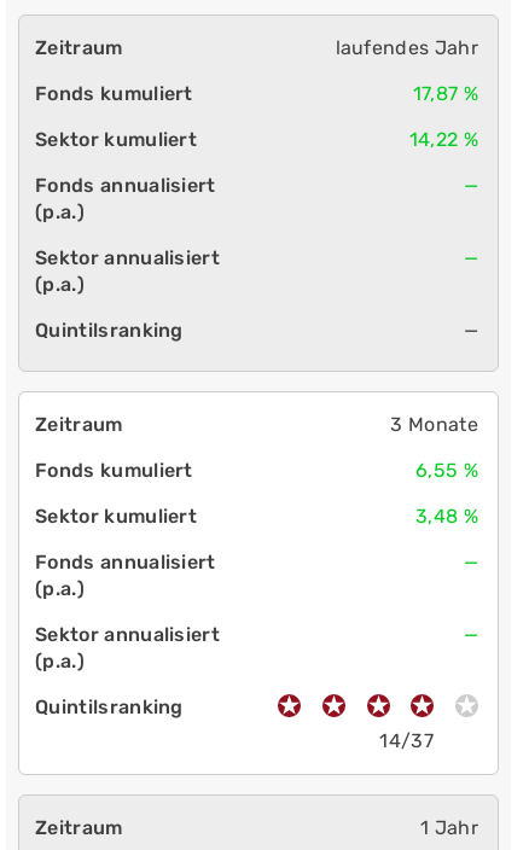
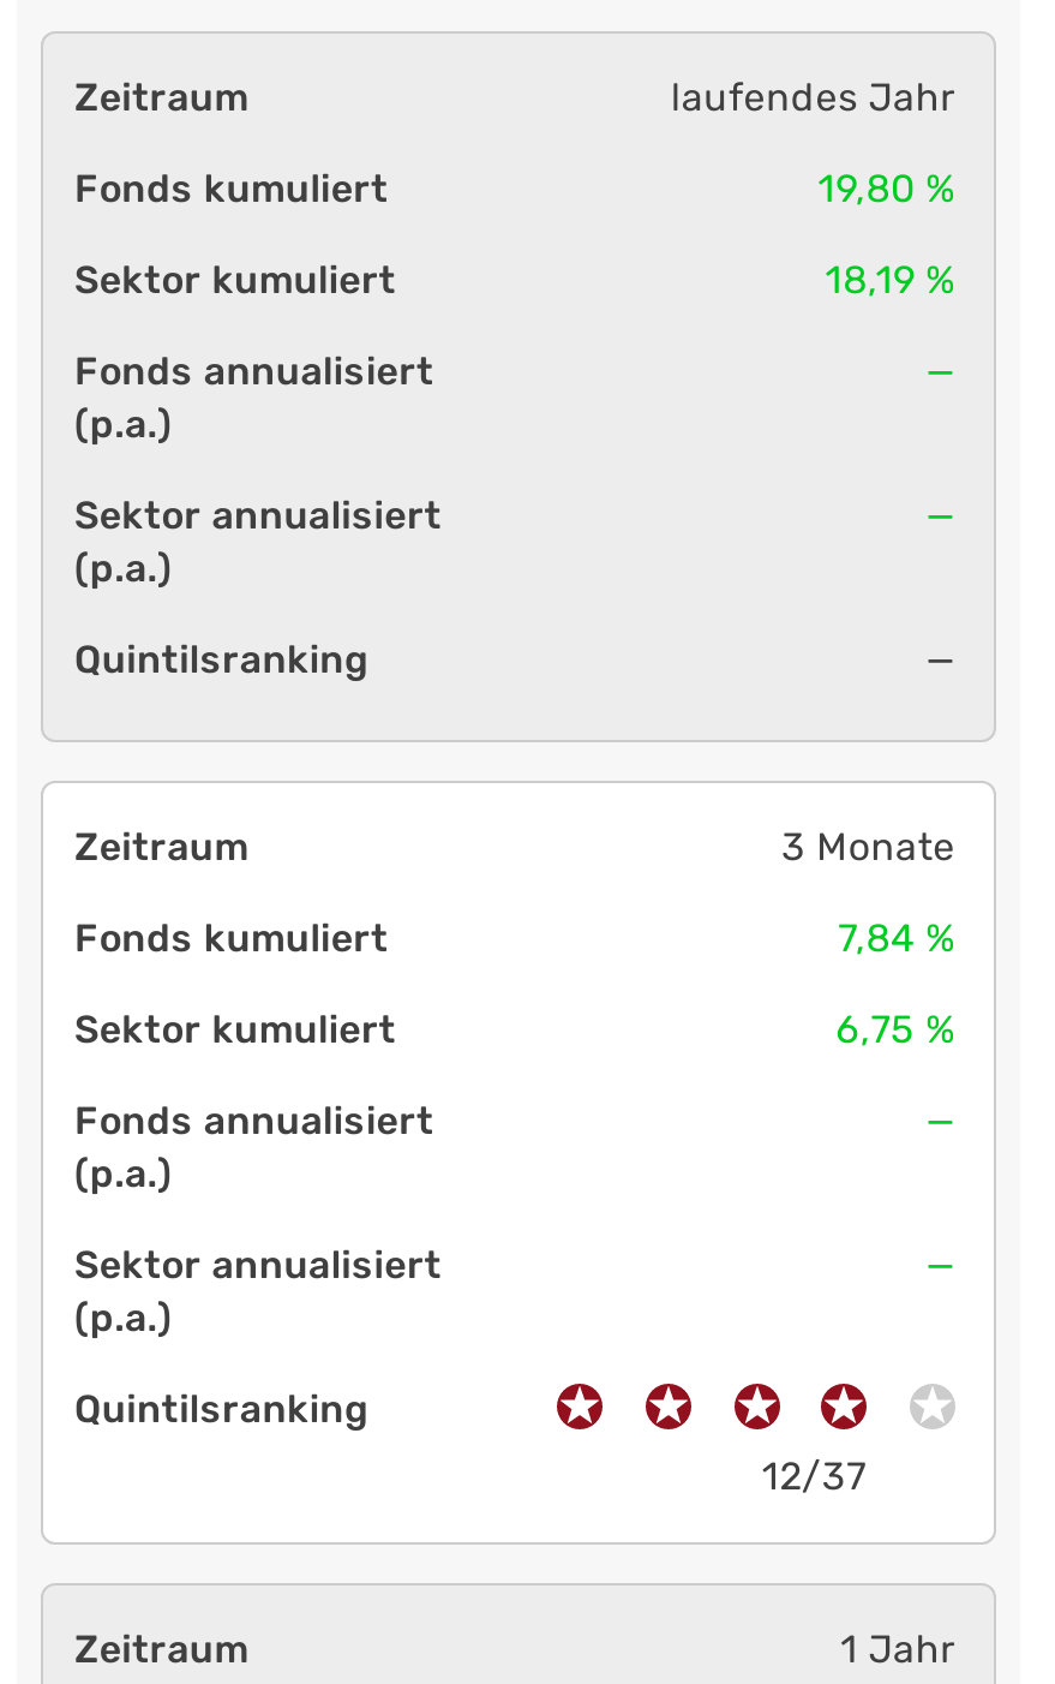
- 17,87 %
+ 19,80 %

- 14,22 %
+ 18,19 %

- 6,55 %
+ 7,84 %

- 3,48 %
+ 6,75 %

- 14/37
+ 12/37
